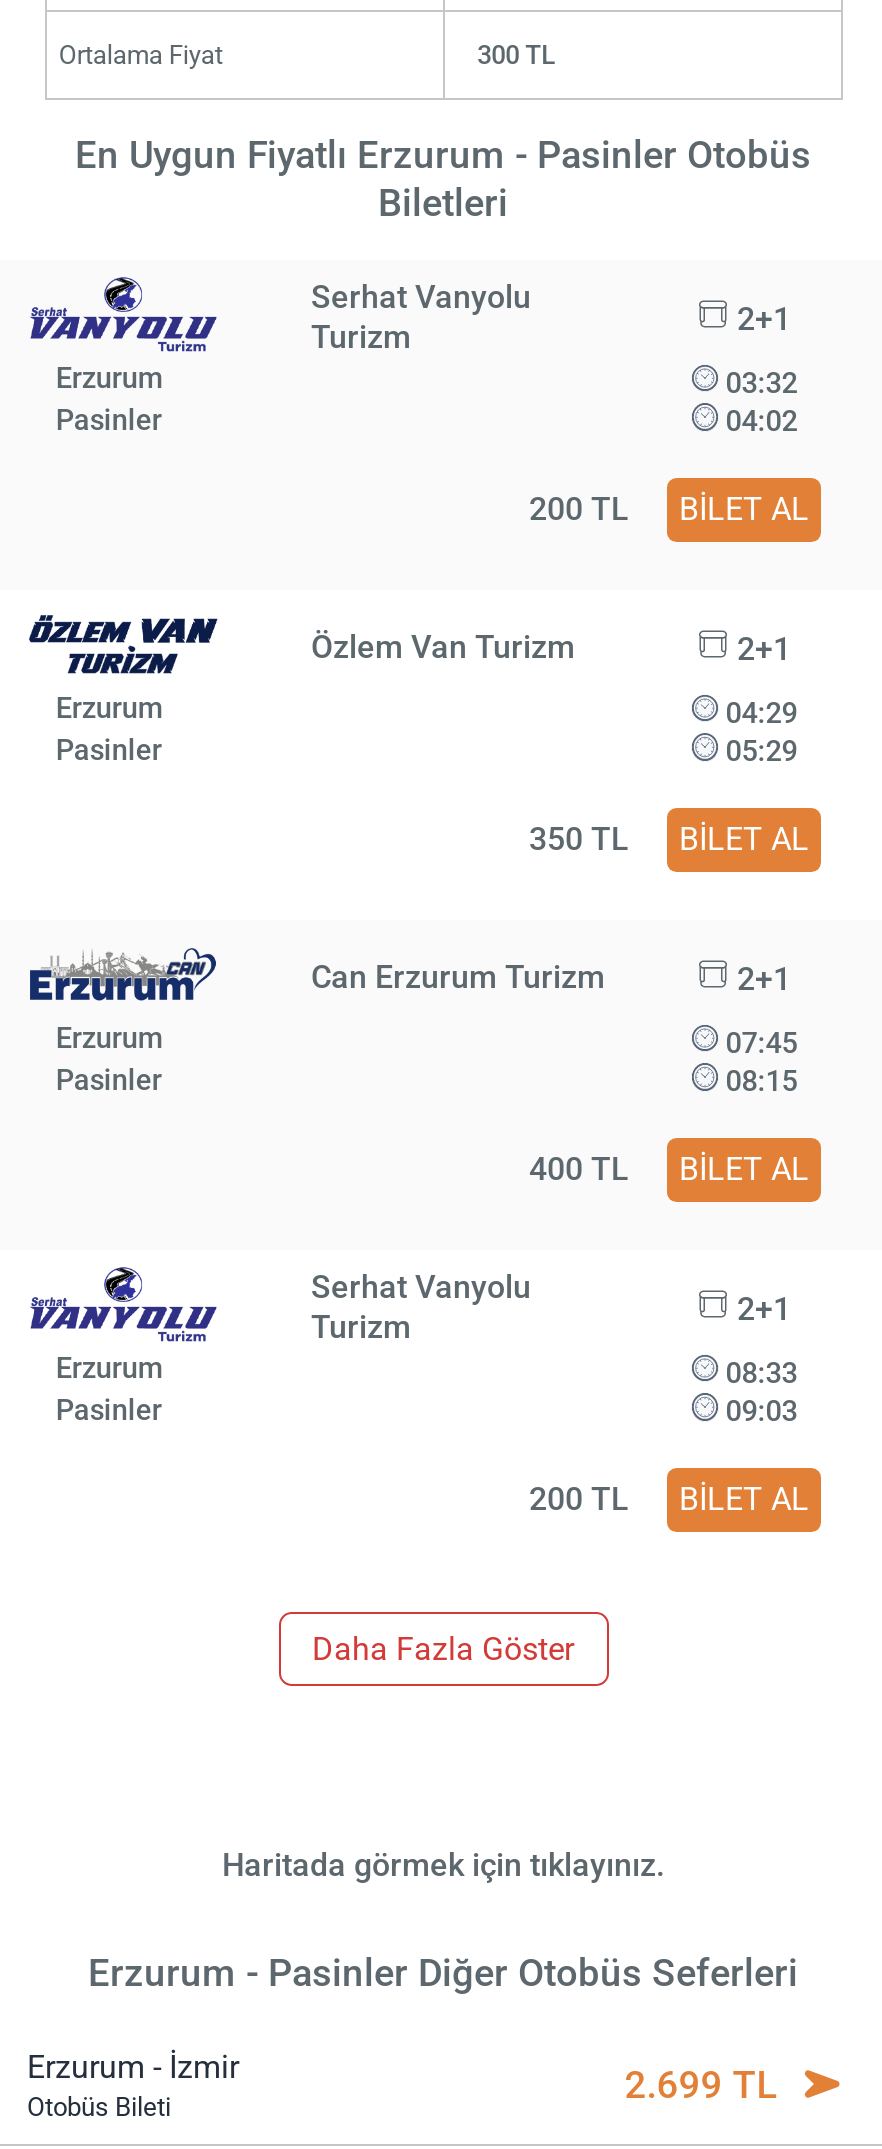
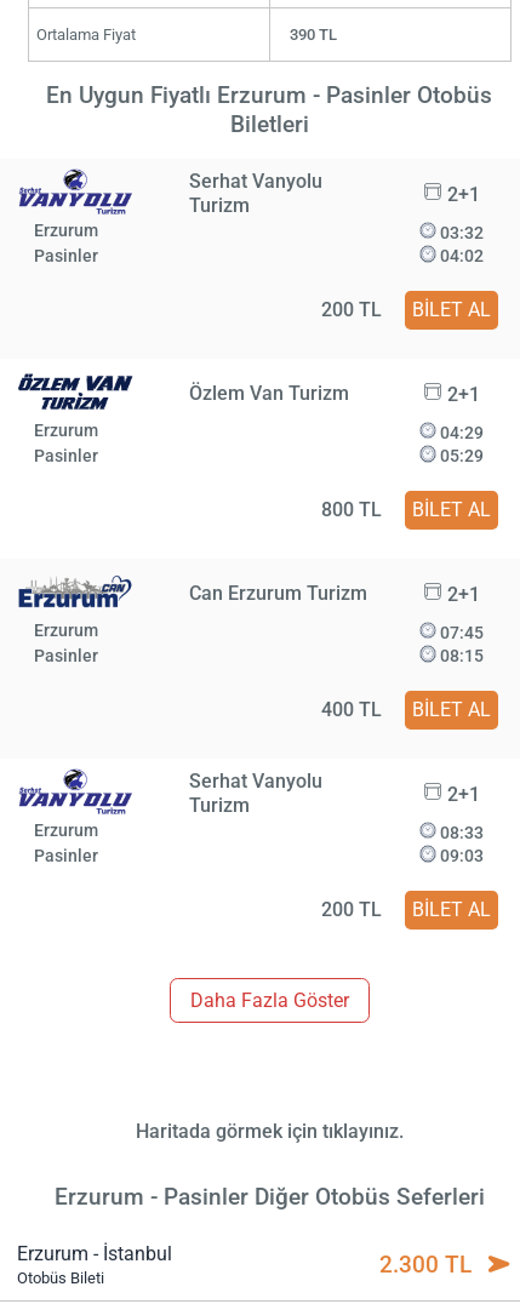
- 300 TL
+ 390 TL

- 350 TL BİLET AL
+ 800 TL BİLET AL

- Erzurum - İzmir
+ Erzurum - İstanbul

- 2.699 TL
+ 2.300 TL
